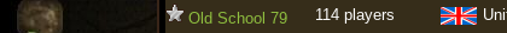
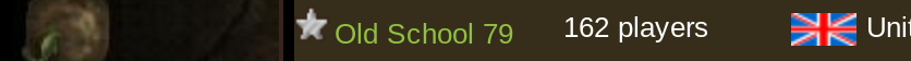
- Old School 79 114 players
+ Old School 79 162 players
